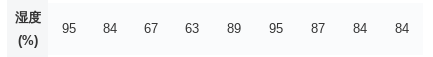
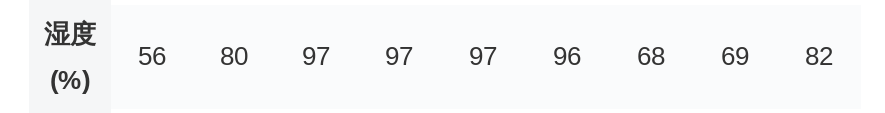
- 95
+ 56

- 84
+ 80

- 67
+ 97

- 63
+ 97

- 89
+ 97

- 95
+ 96

- 87
+ 68

- 84
+ 69

- 84
+ 82
